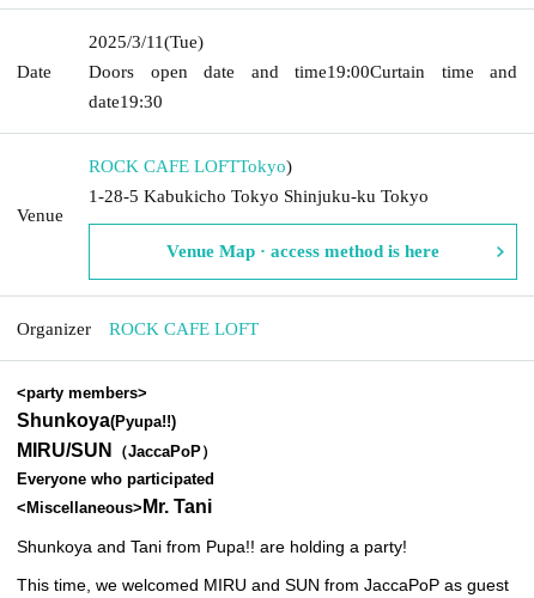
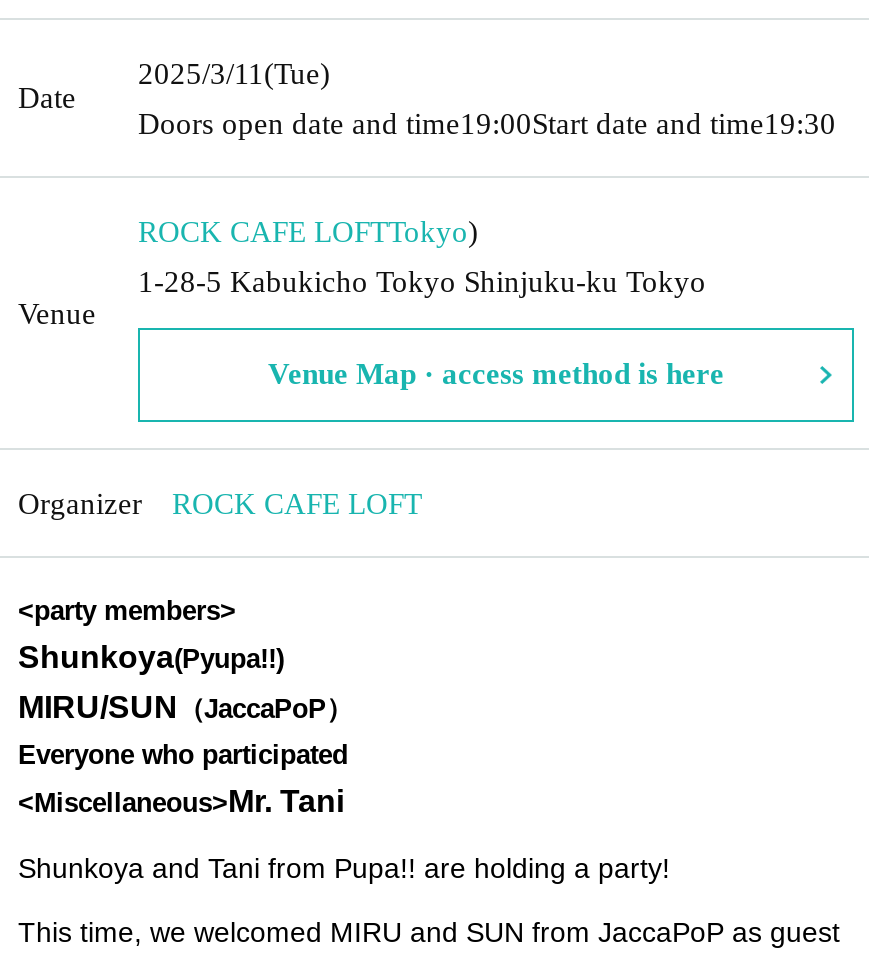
- Doors open date and time 19:00Curtain time and
- date 19:30
+ Doors open date and time19:00Start date and time19:30
